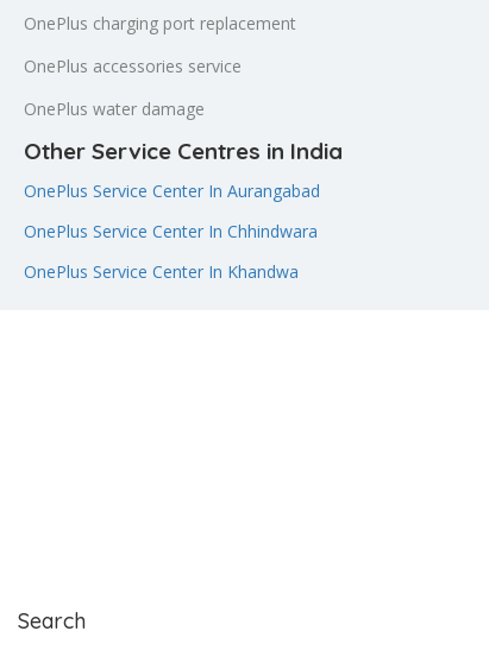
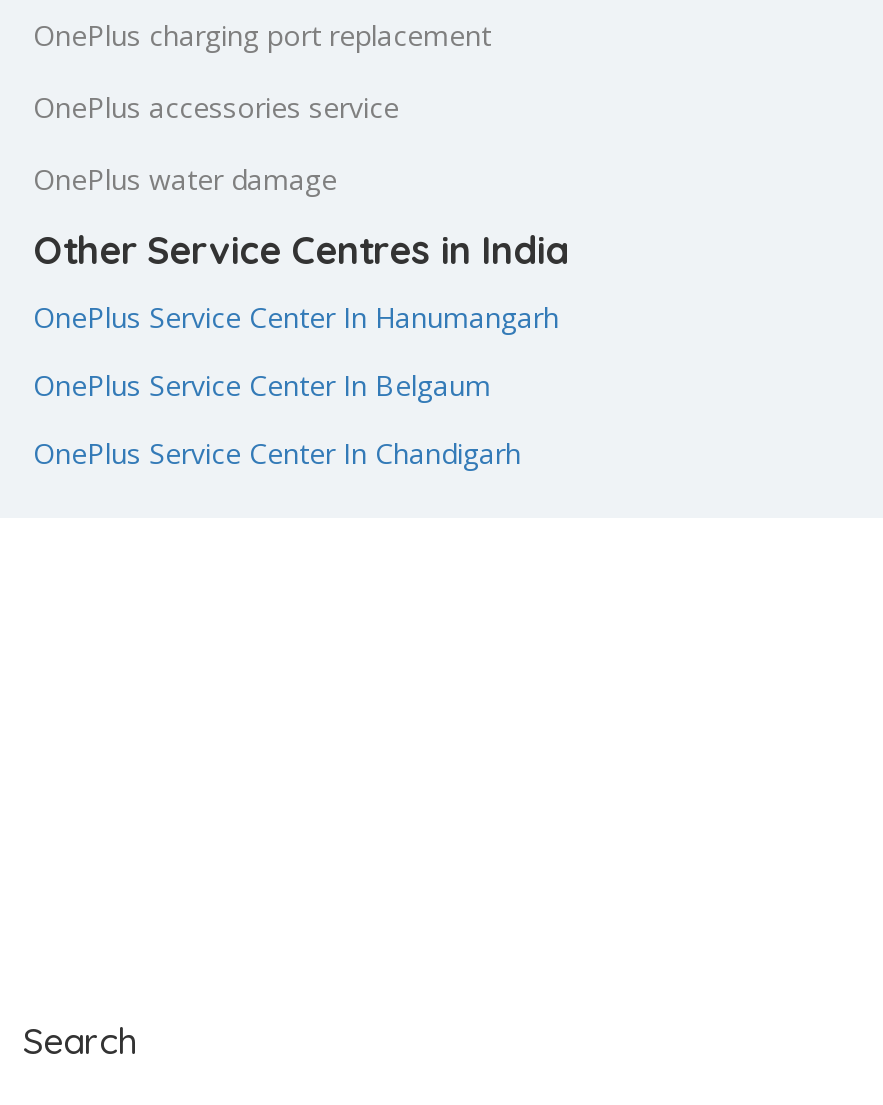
- OnePlus Service Center In Aurangabad
+ OnePlus Service Center In Hanumangarh

- OnePlus Service Center In Chhindwara
+ OnePlus Service Center In Belgaum

- OnePlus Service Center In Khandwa
+ OnePlus Service Center In Chandigarh
